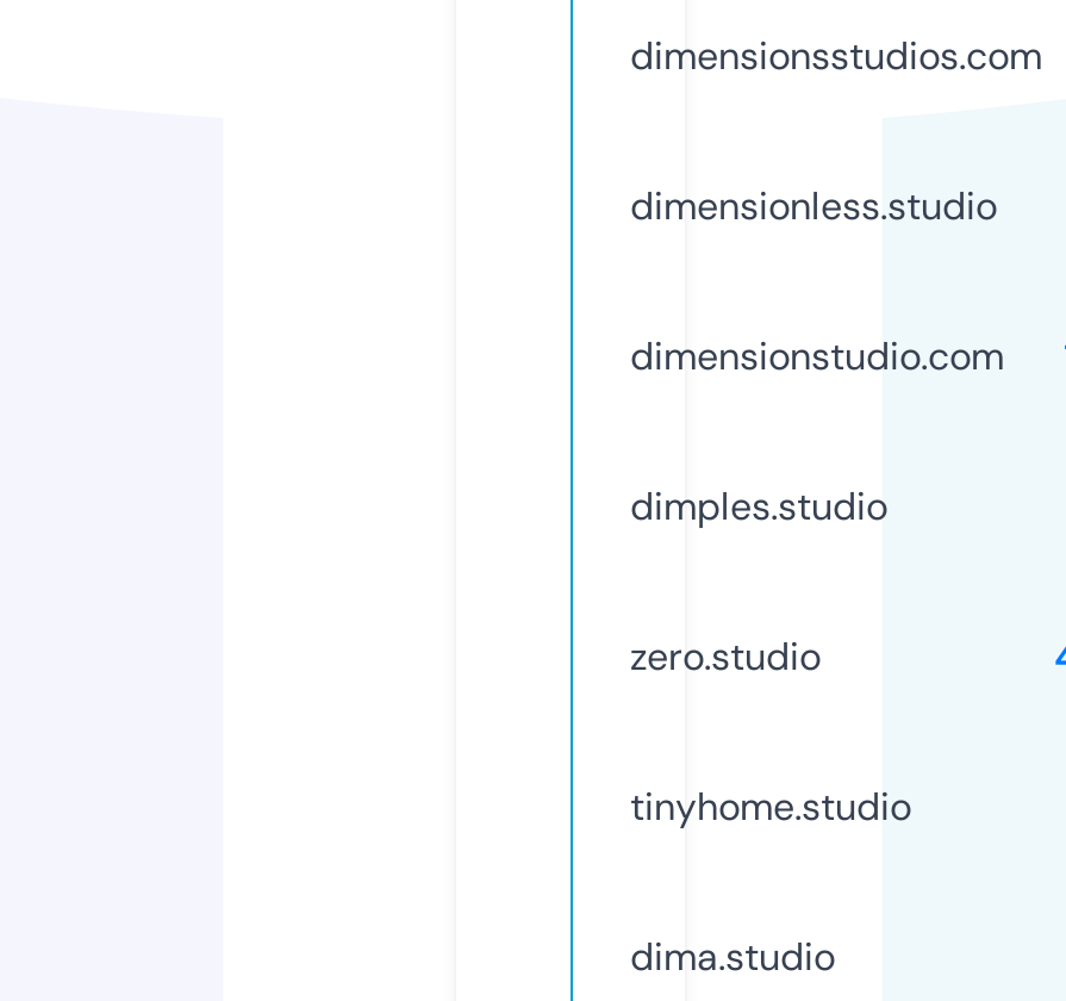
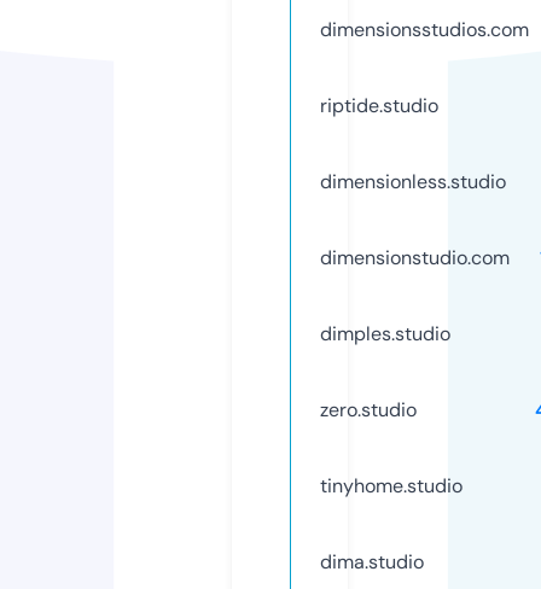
+ riptide.studio
